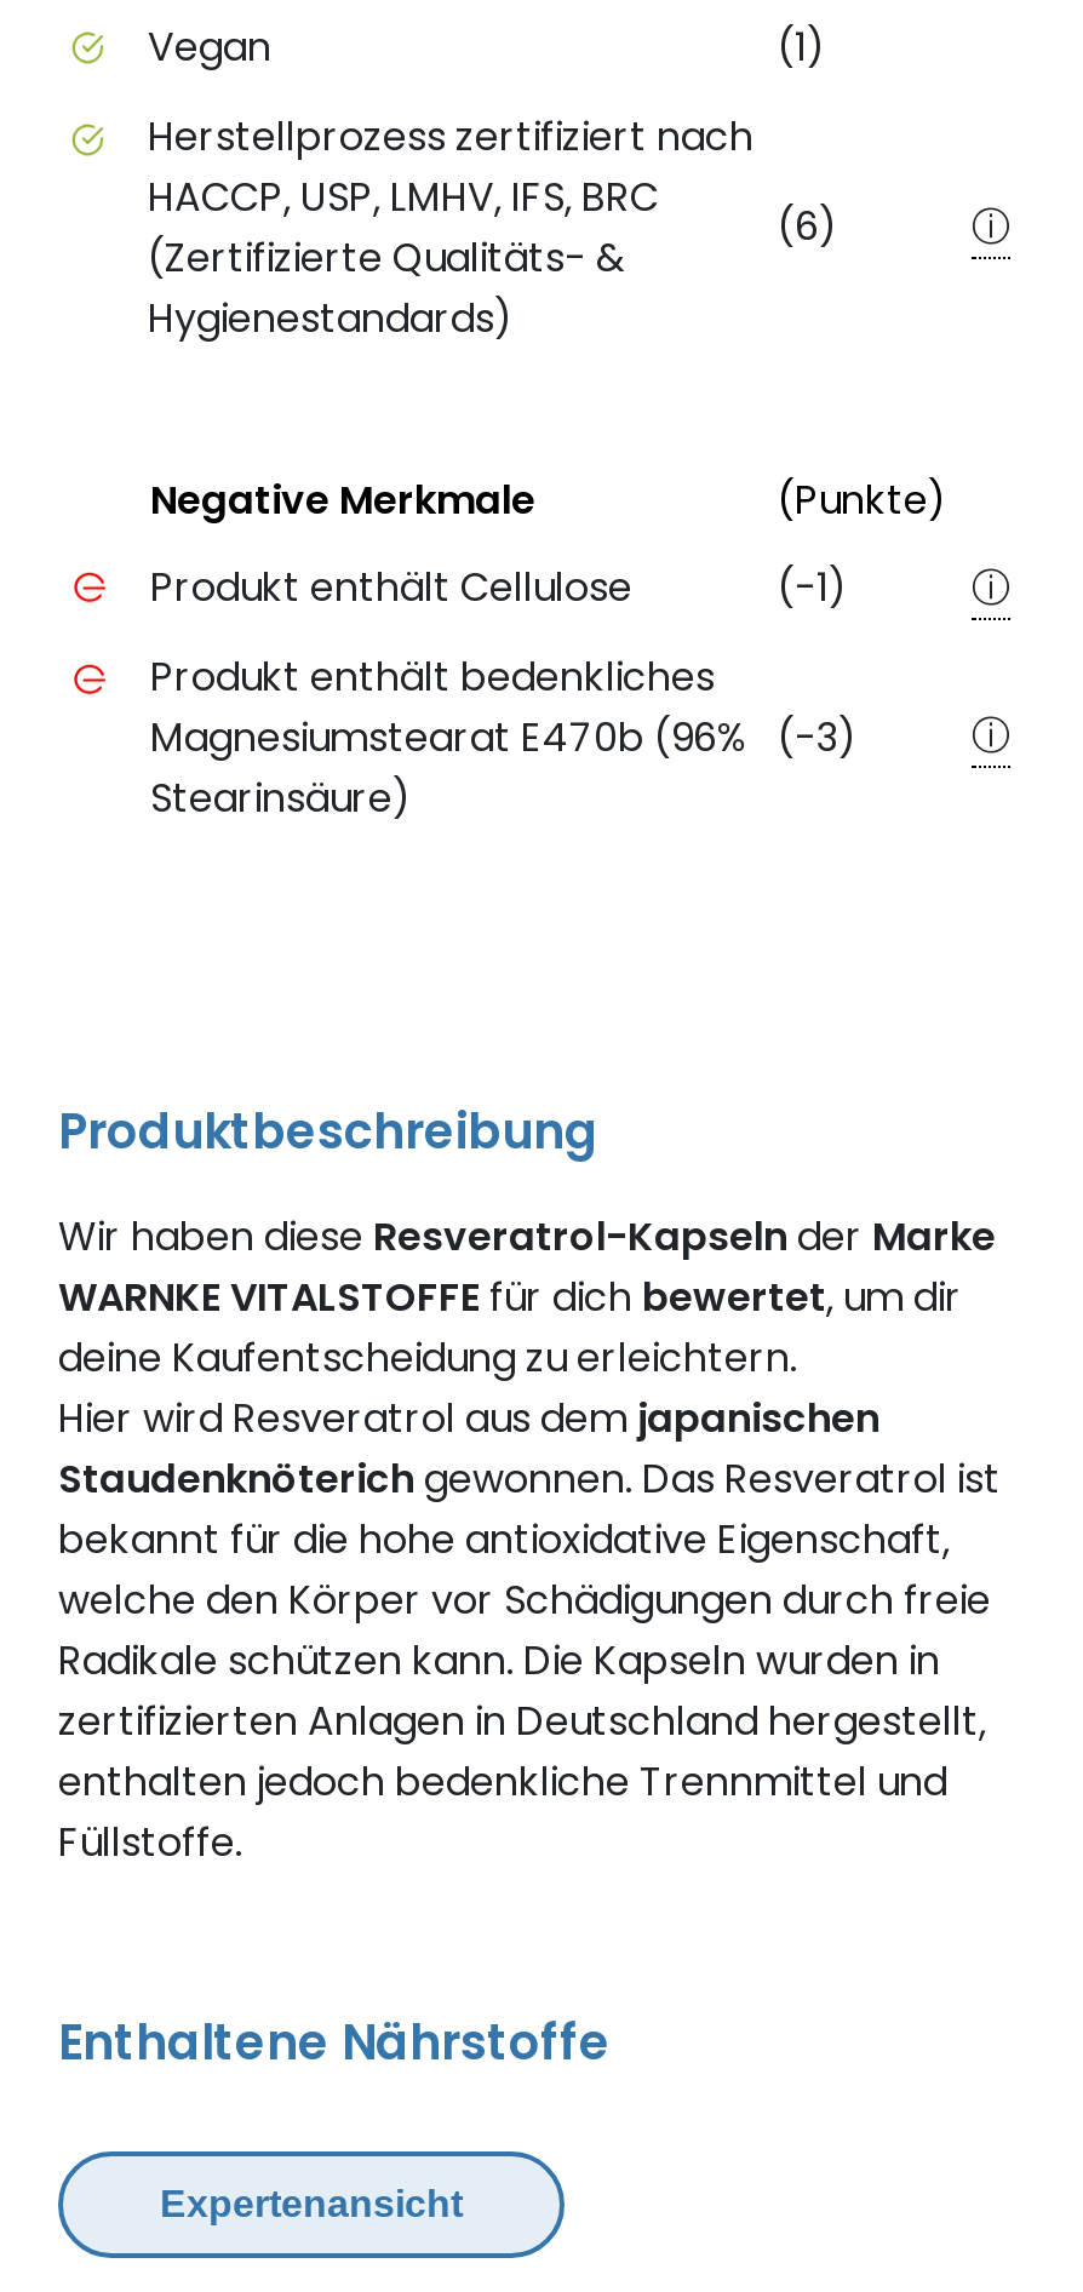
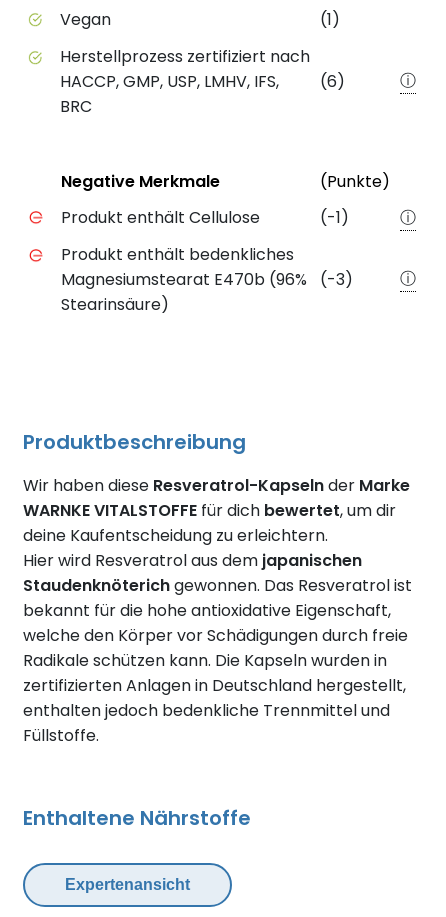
- HACCP, USP, LMHV, IFS, BRC
- (Zertifizierte Qualitäts- &
- Hygienestandards)
+ HACCP, GMP, USP, LMHV, IFS,
+ BRC
